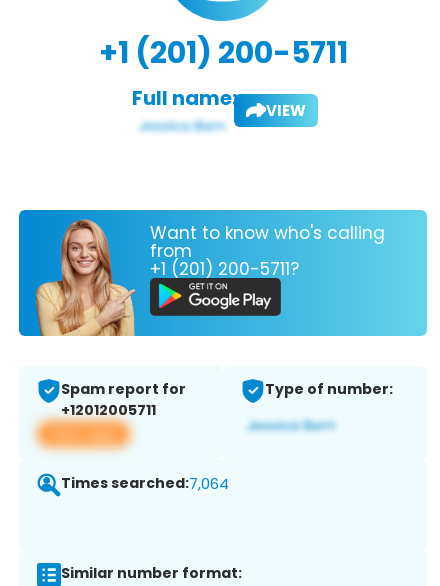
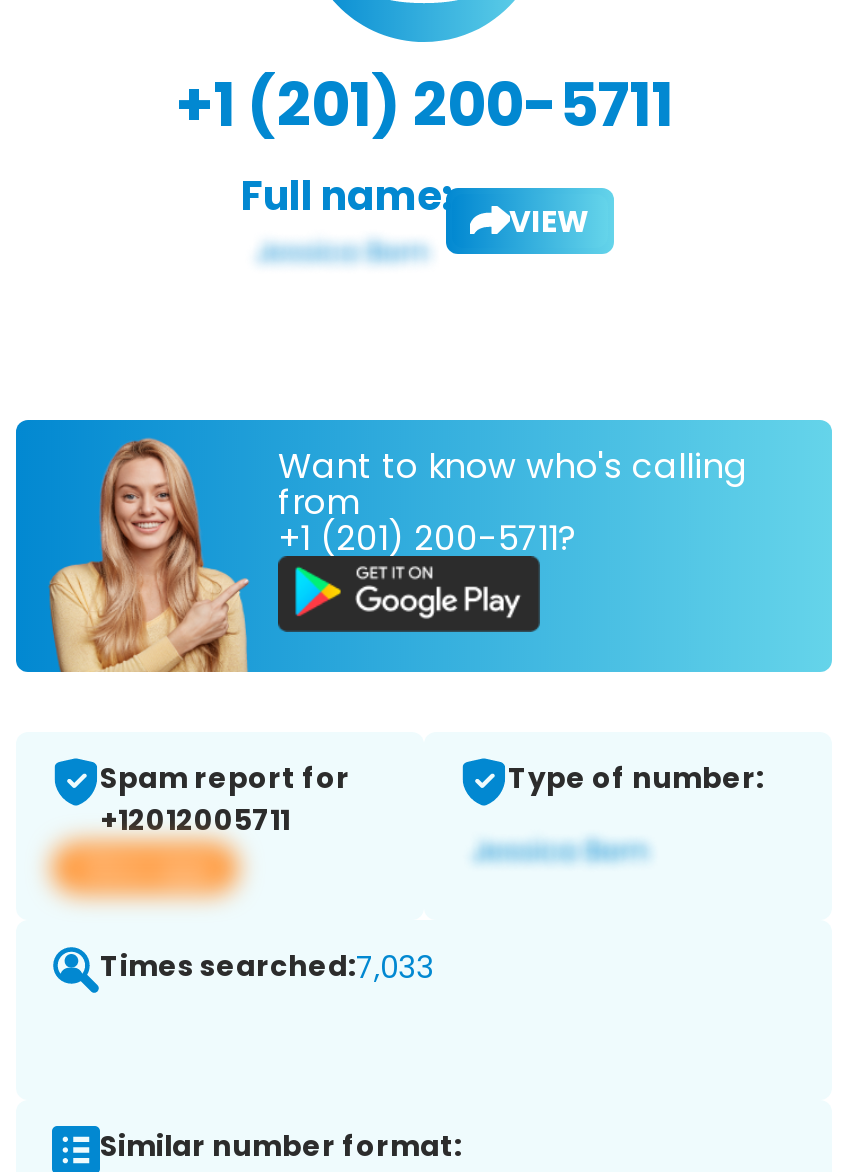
- Times searched:7,064
+ Times searched:7,033
